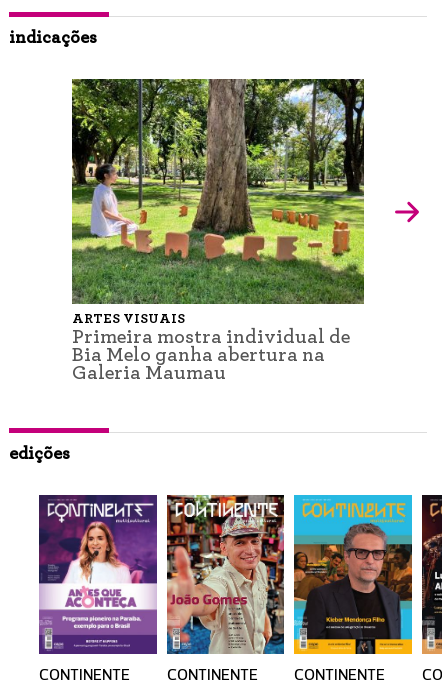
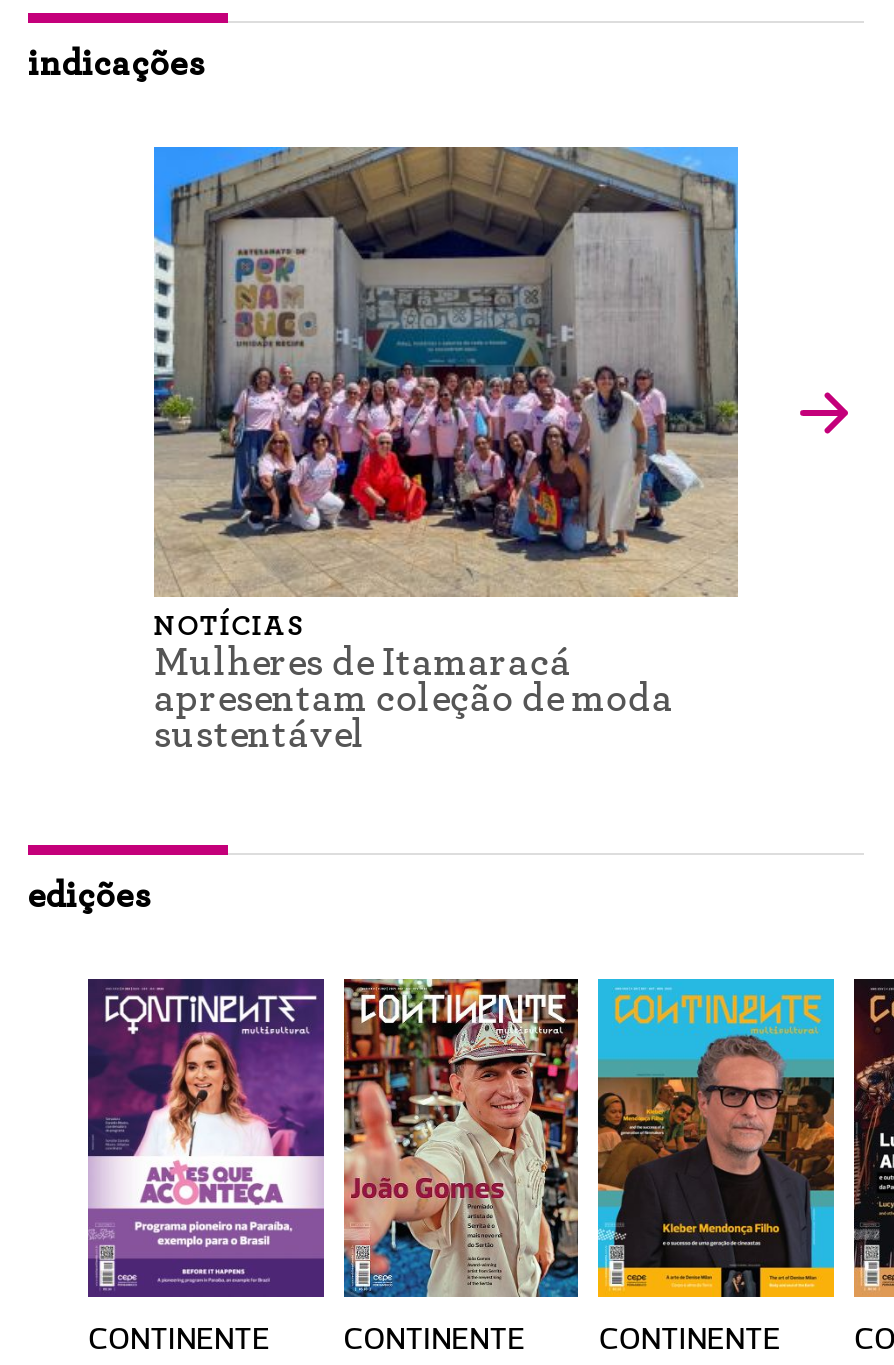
- [image]
- ARTES VISUAIS
- Primeira mostra individual de
- Bia Melo ganha abertura na
- Galeria Maumau
+ [image]
+ NOTÍCIAS
+ Mulheres de Itamaracá
+ apresentam coleção de moda
+ sustentável
